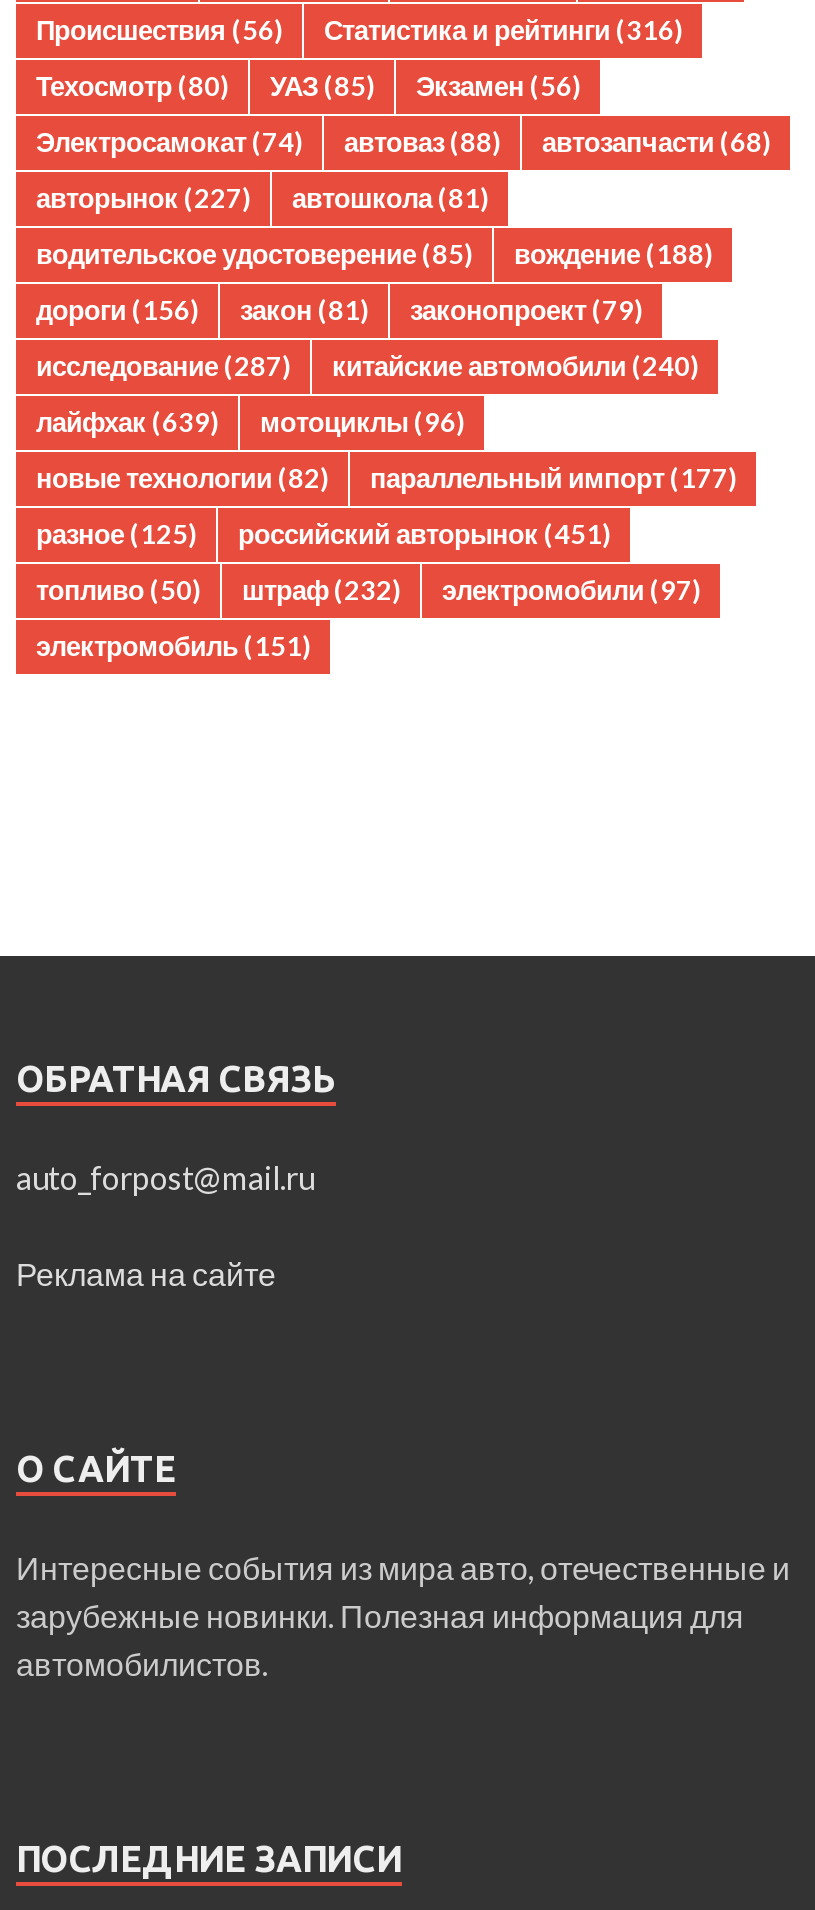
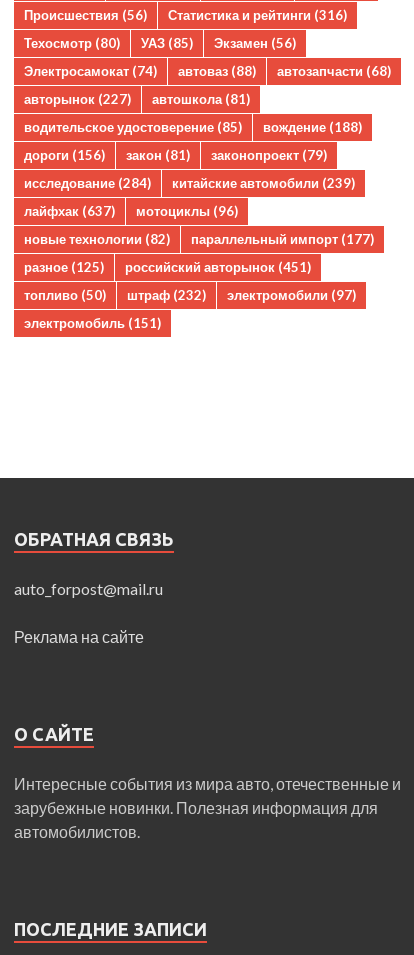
- исследование (287)
+ исследование (284)

- китайские автомобили (240)
+ китайские автомобили (239)

- лайфхак (639) мотоциклы (96)
+ лайфхак (637) мотоциклы (96)
